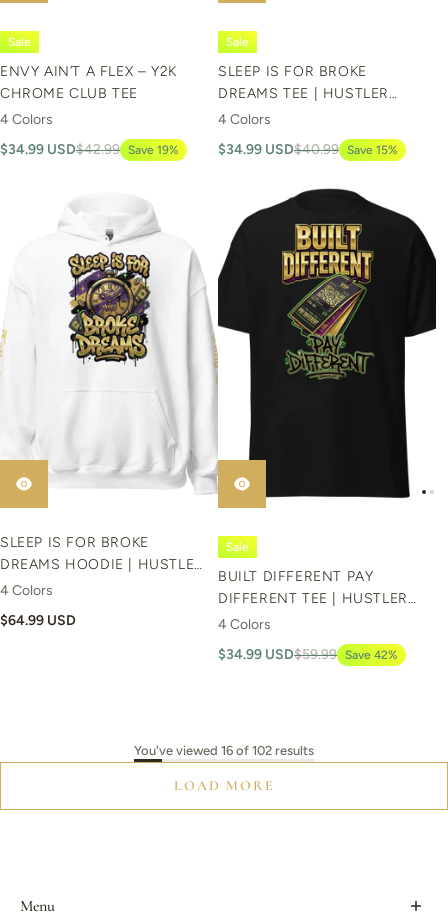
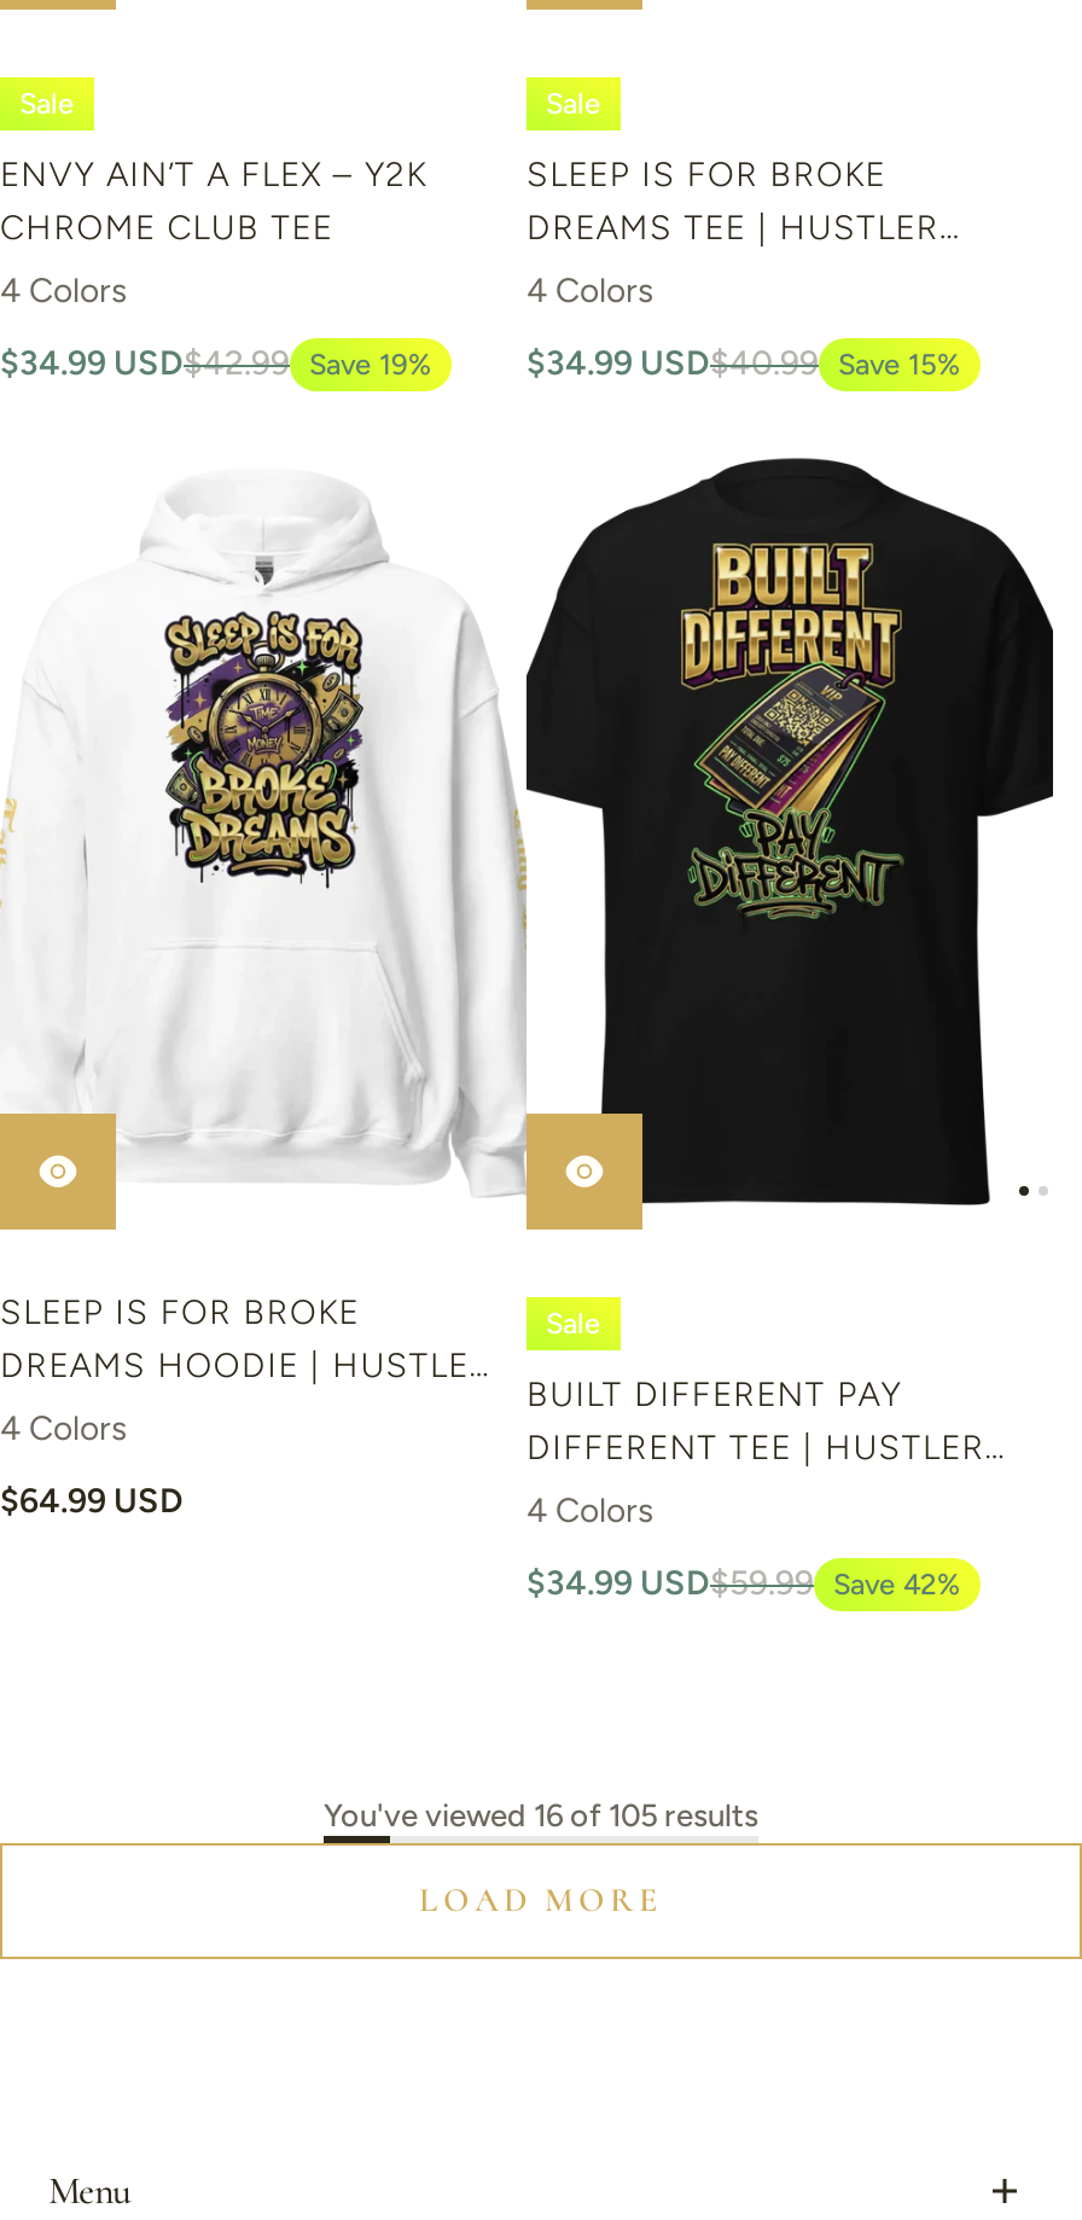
- You've viewed 16 of 102 results
+ You've viewed 16 of 105 results
